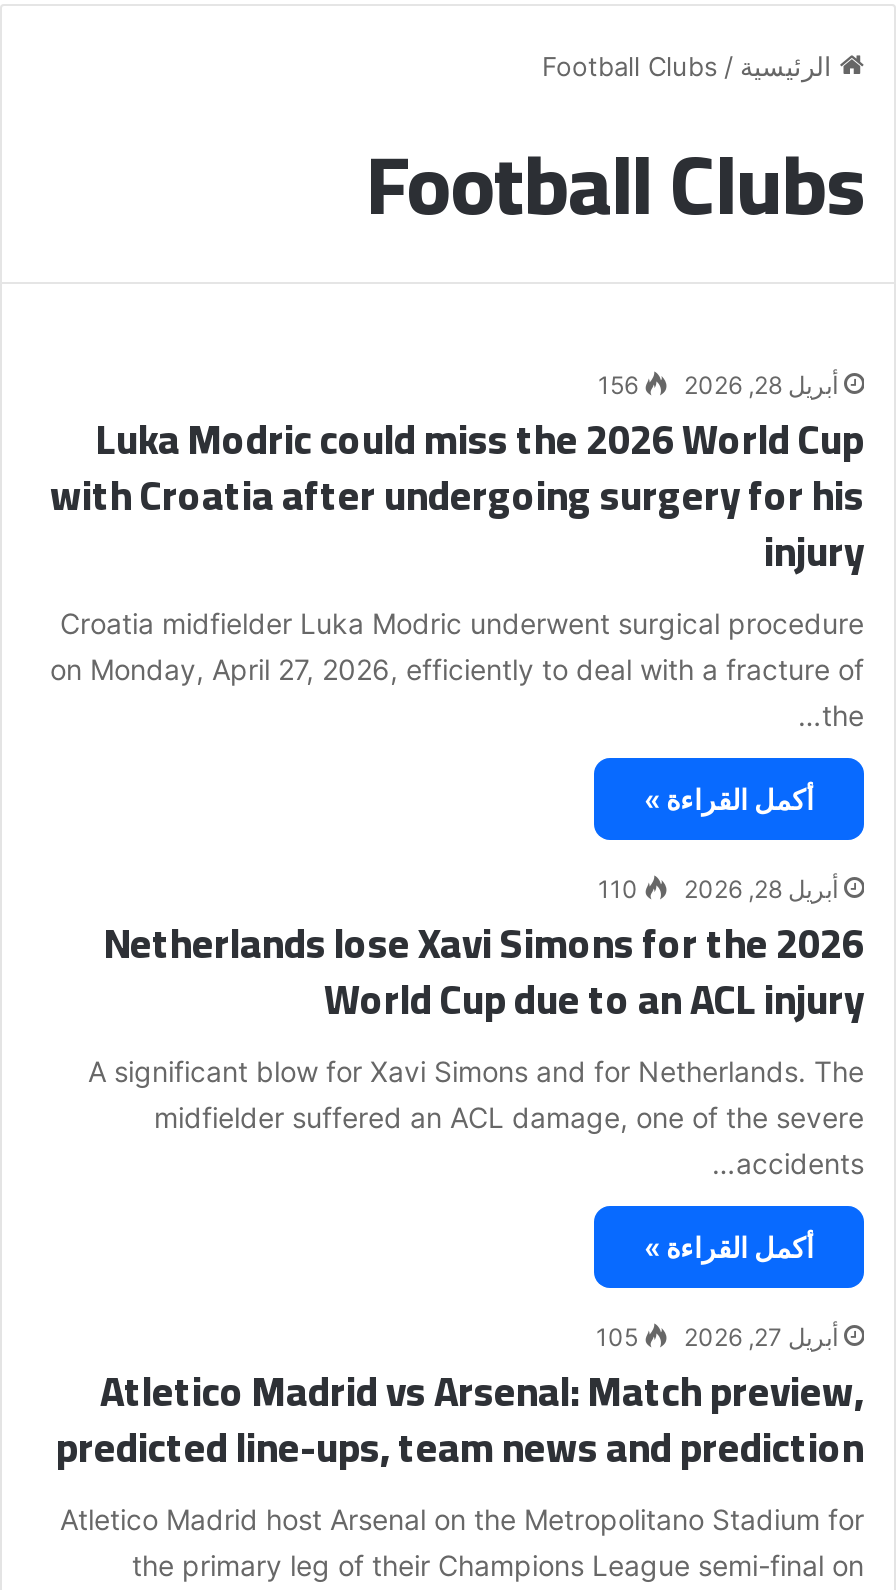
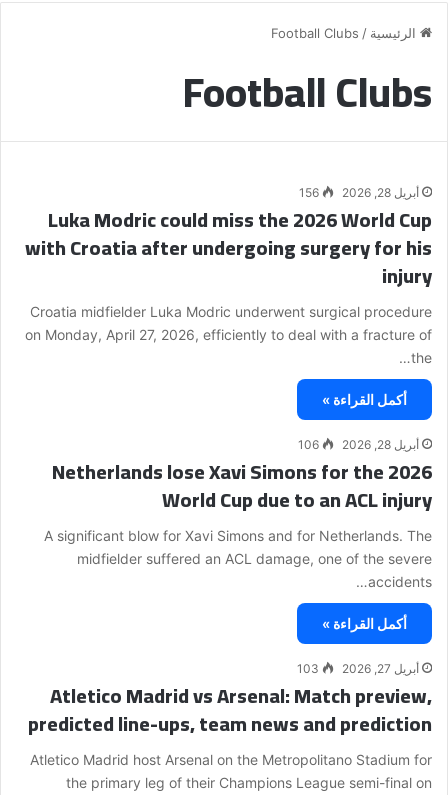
- 110
+ 106

- 105
+ 103
